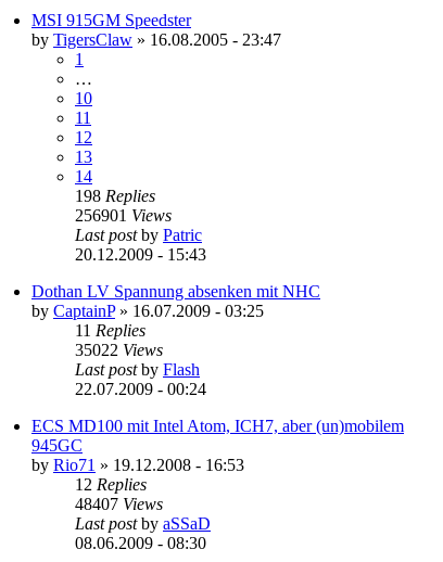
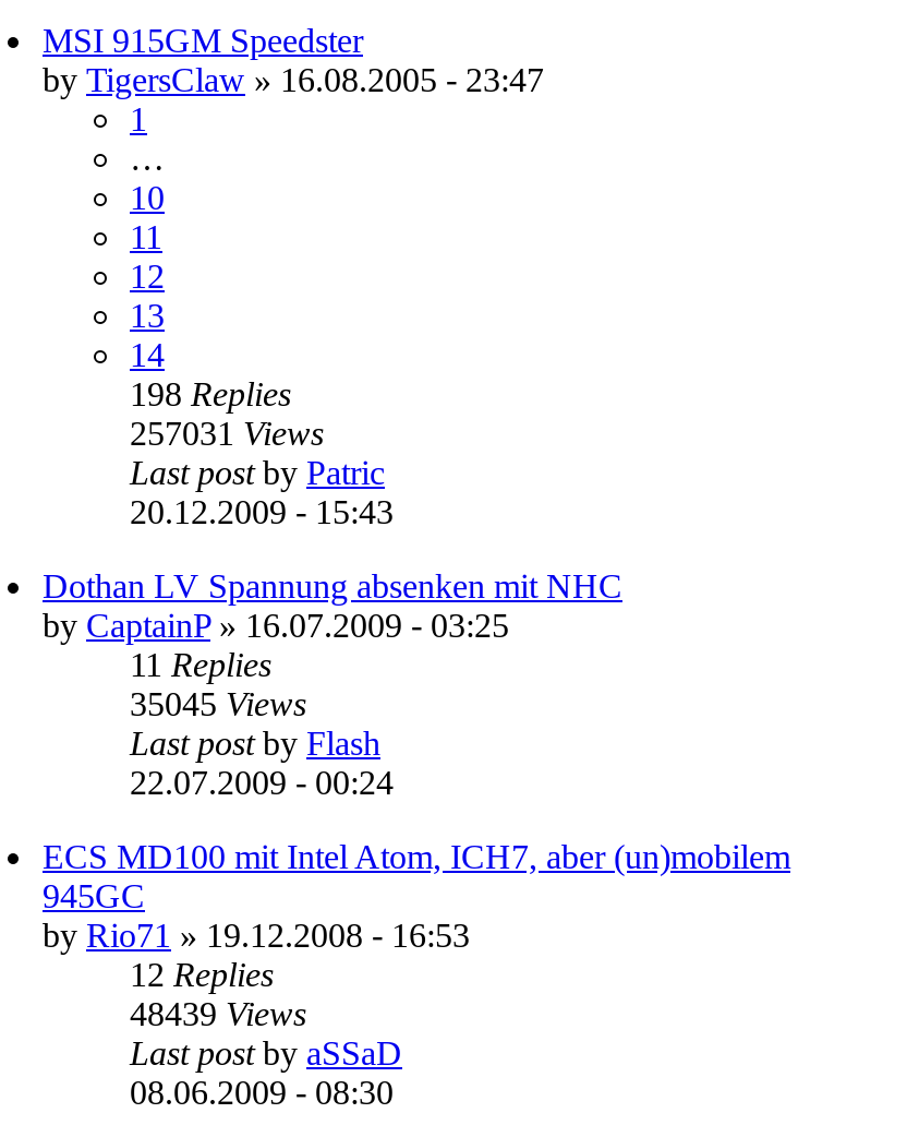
- 256901 Views
+ 257031 Views

- 35022 Views
+ 35045 Views

- 48407 Views
+ 48439 Views
